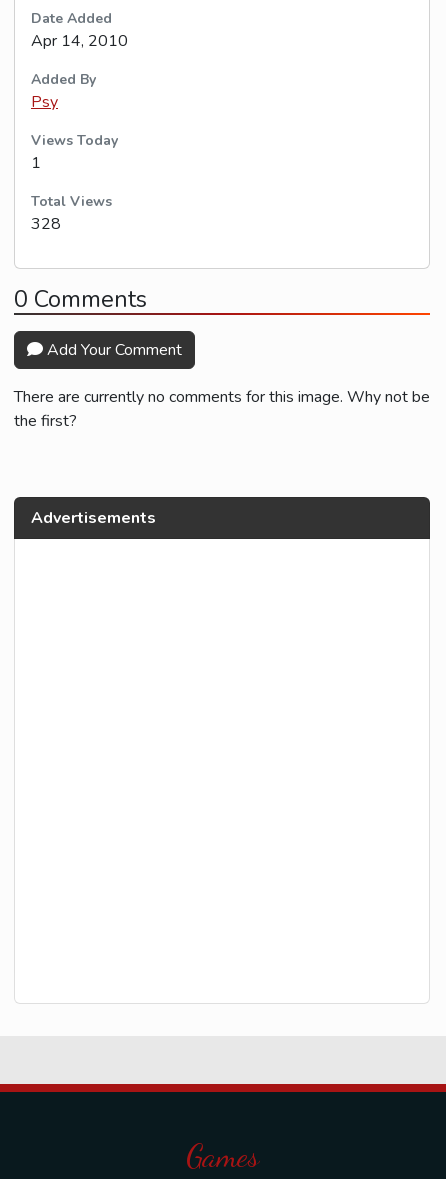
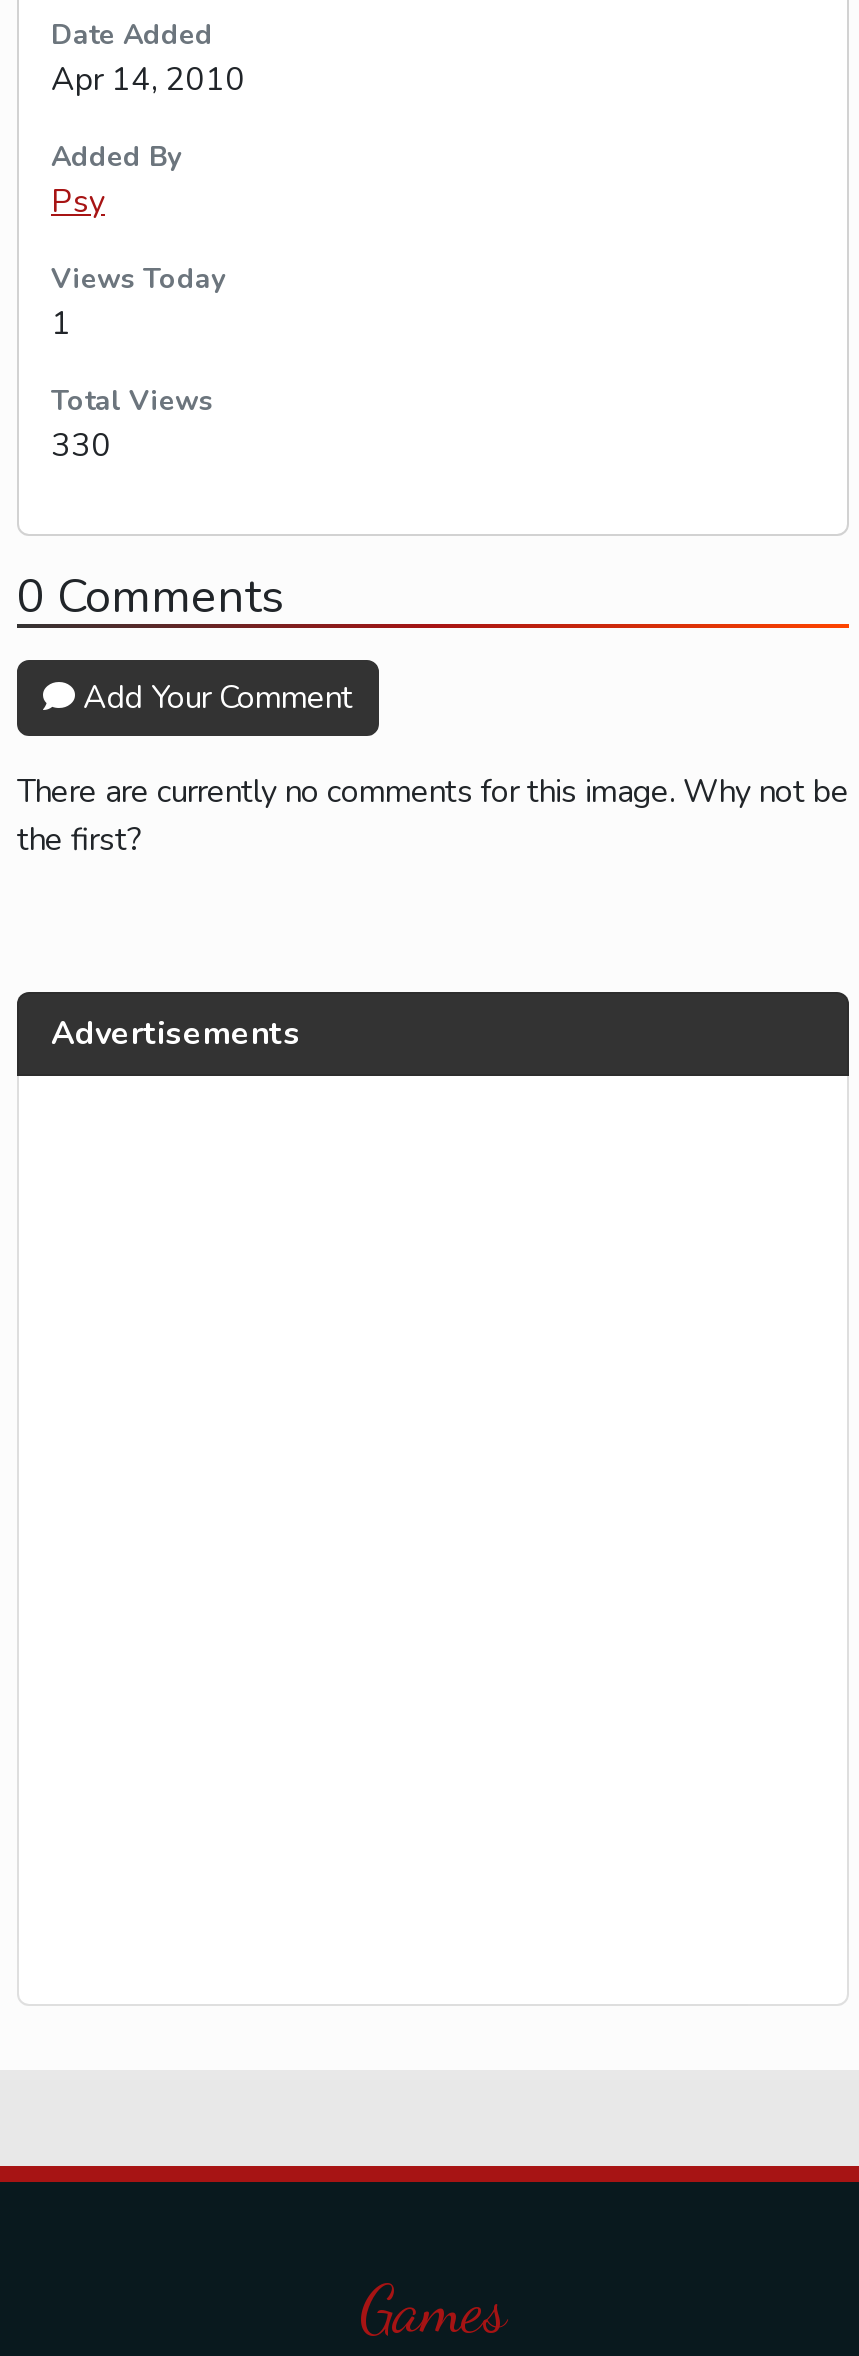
- 328
+ 330
